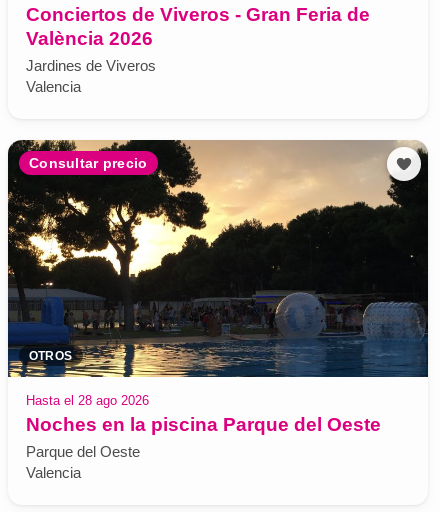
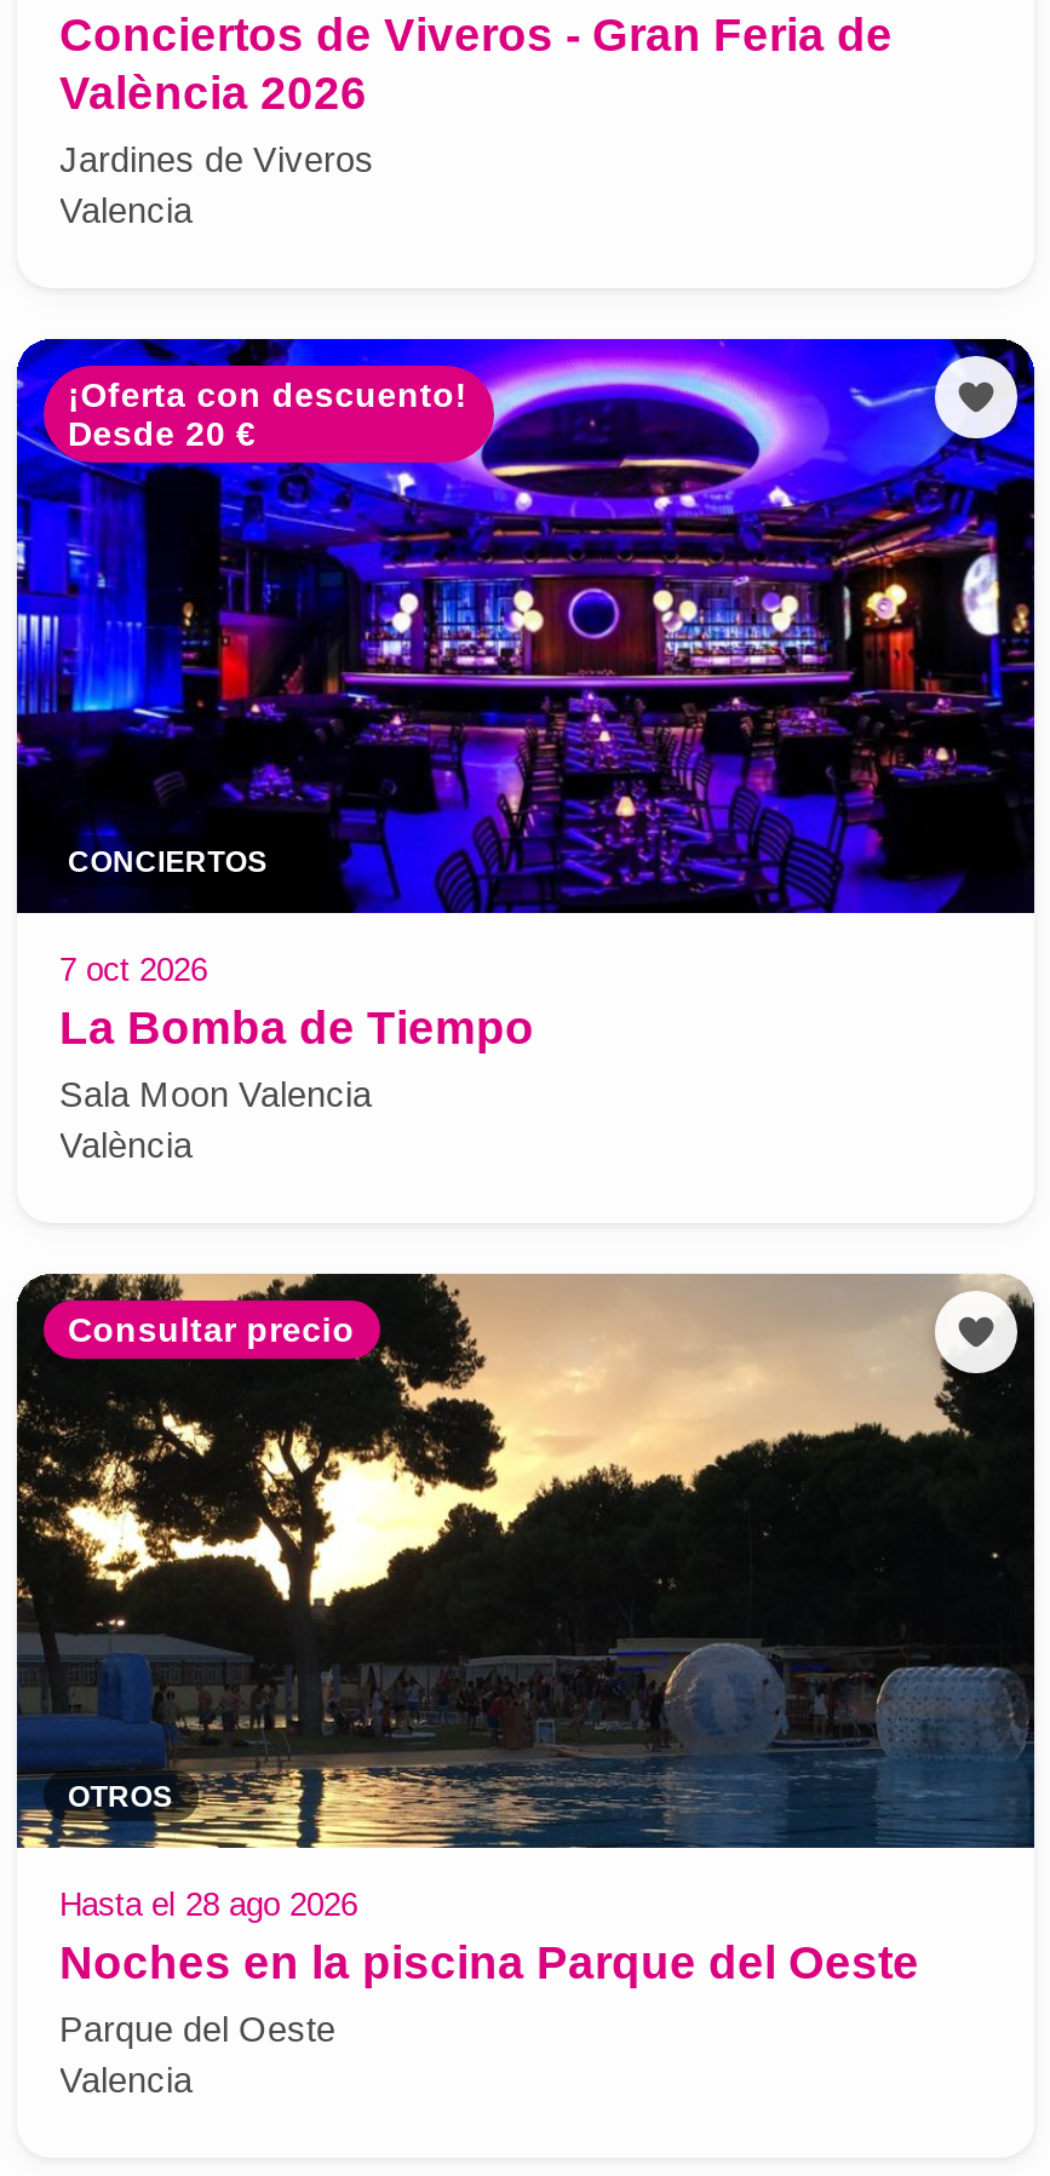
+ [image]
+ ¡Oferta con descuento!
+ Desde 20 €

+ CONCIERTOS
+ 7 oct 2026
+ La Bomba de Tiempo
+ Sala Moon Valencia
+ València
